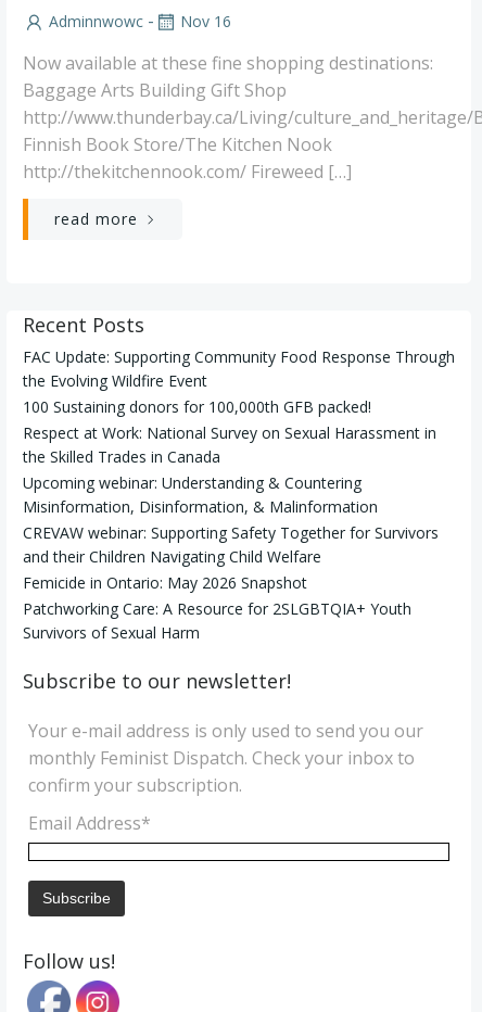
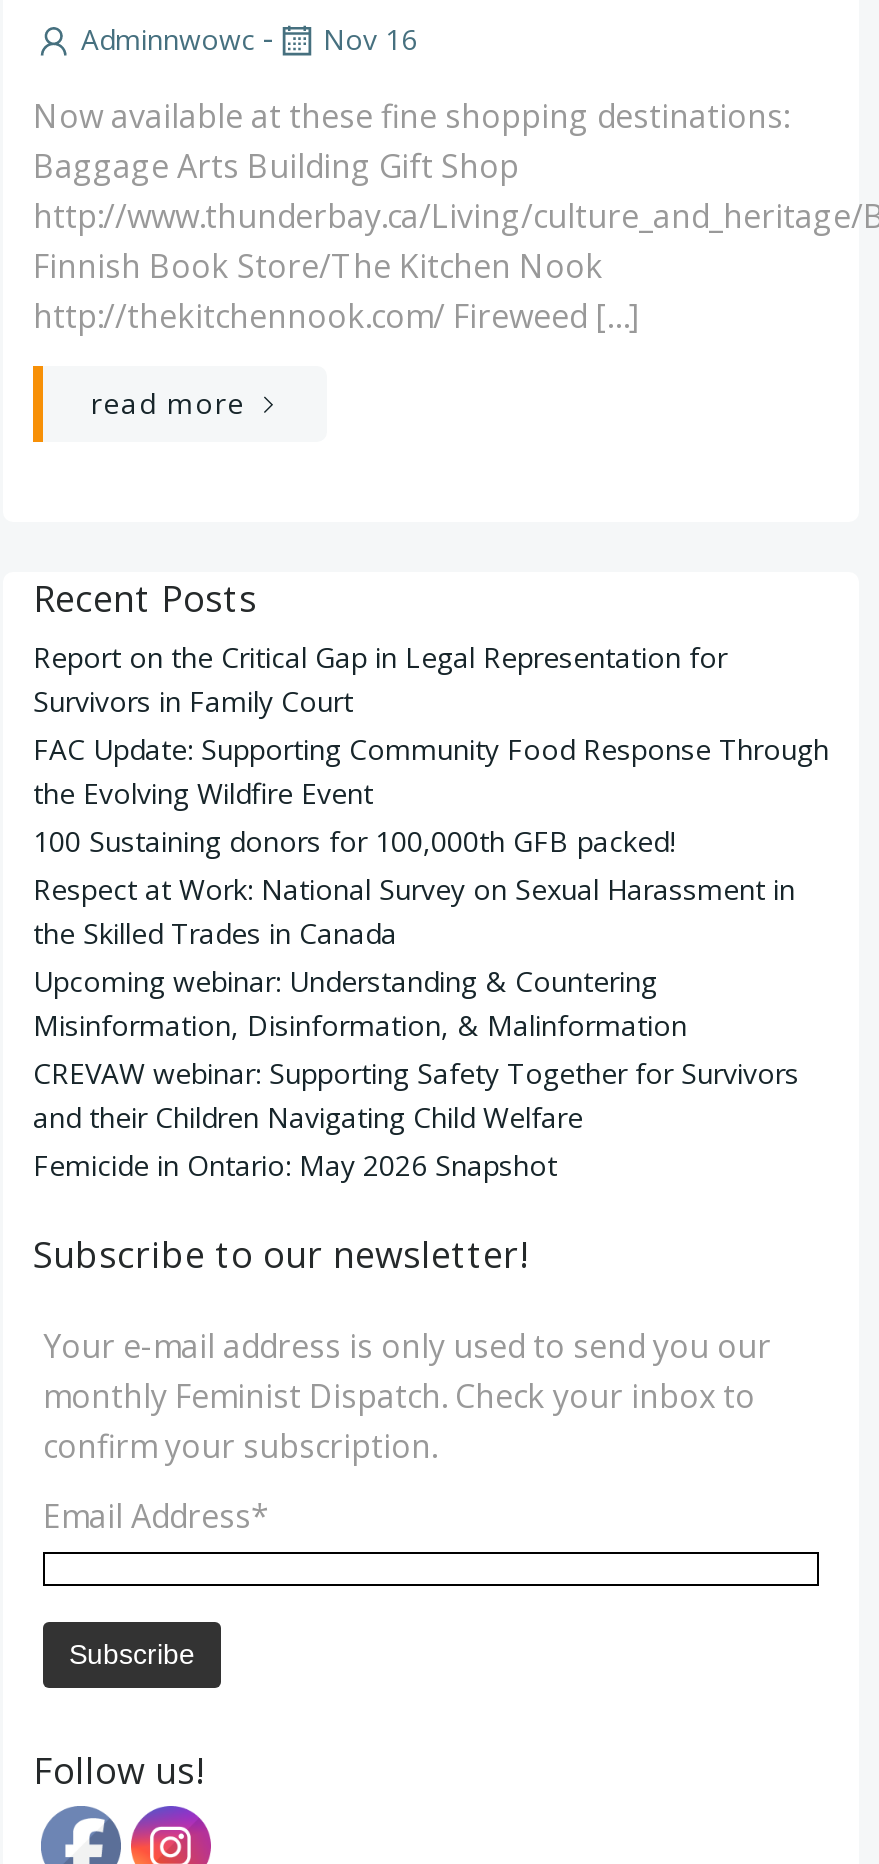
+ Report on the Critical Gap in Legal Representation for
+ Survivors in Family Court

moved down: FAC Update: Supporting Community Food Response Through | the Evolving Wildfire Event | 100 Sustaining donors for 100,000th GFB packed! | ... | and their Children Navigating Child Welfare | Femicide in Ontario: May 2026 Snapshot

- Patchworking Care: A Resource for 2SLGBTQIA+ Youth
- Survivors of Sexual Harm
